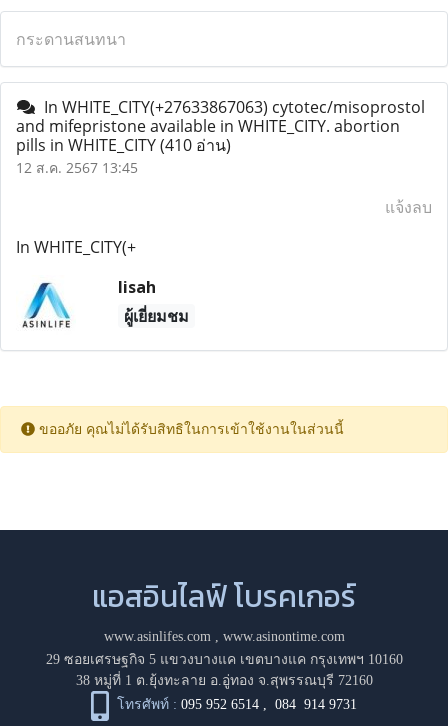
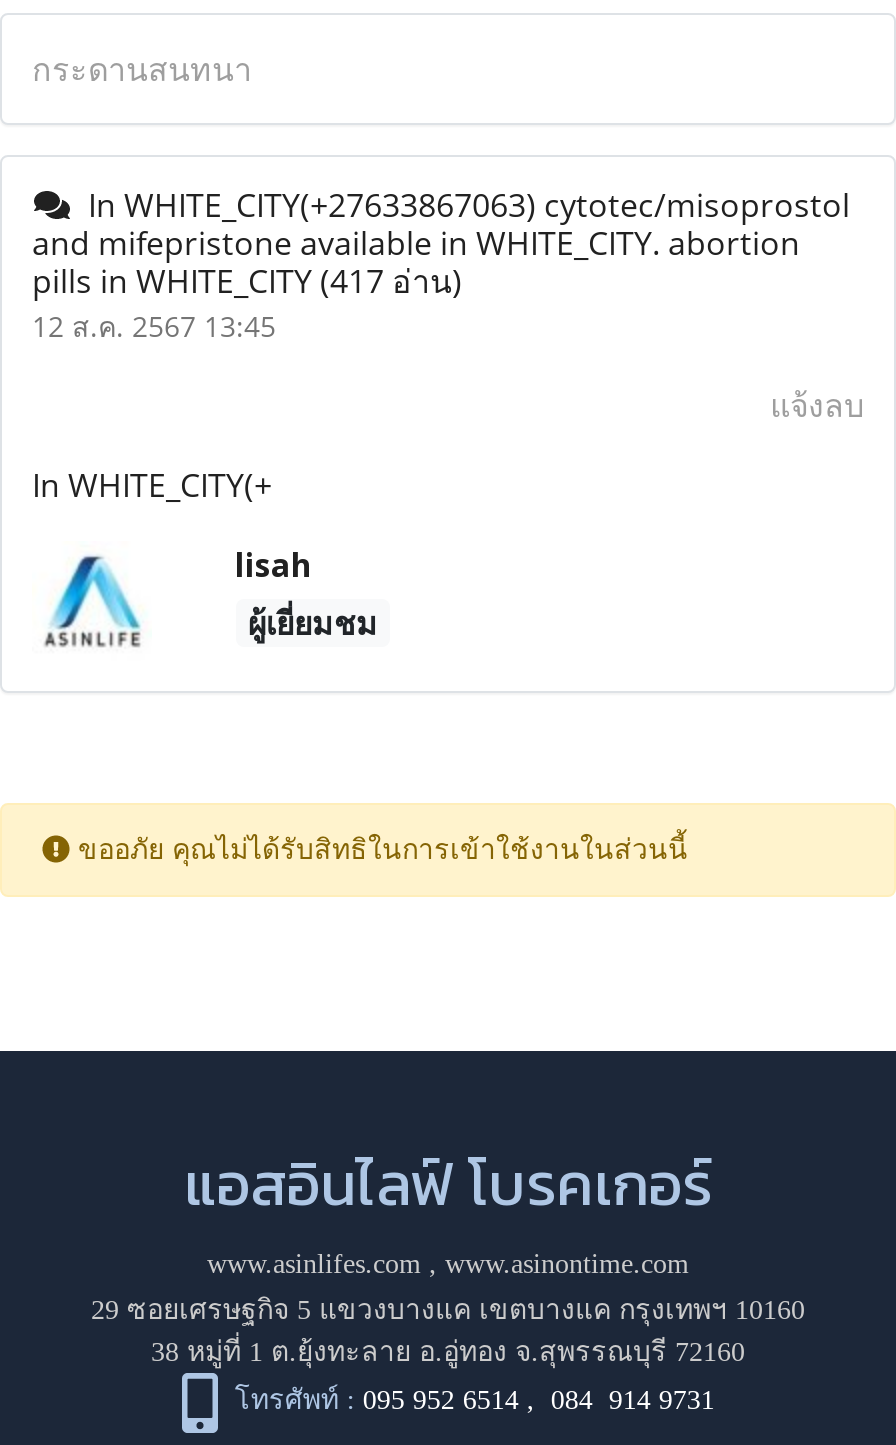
- pills in WHITE_CITY (410 อ่าน)
+ pills in WHITE_CITY (417 อ่าน)
